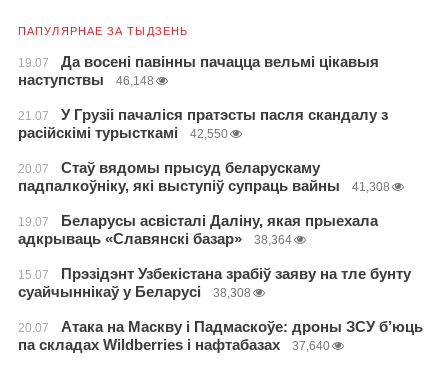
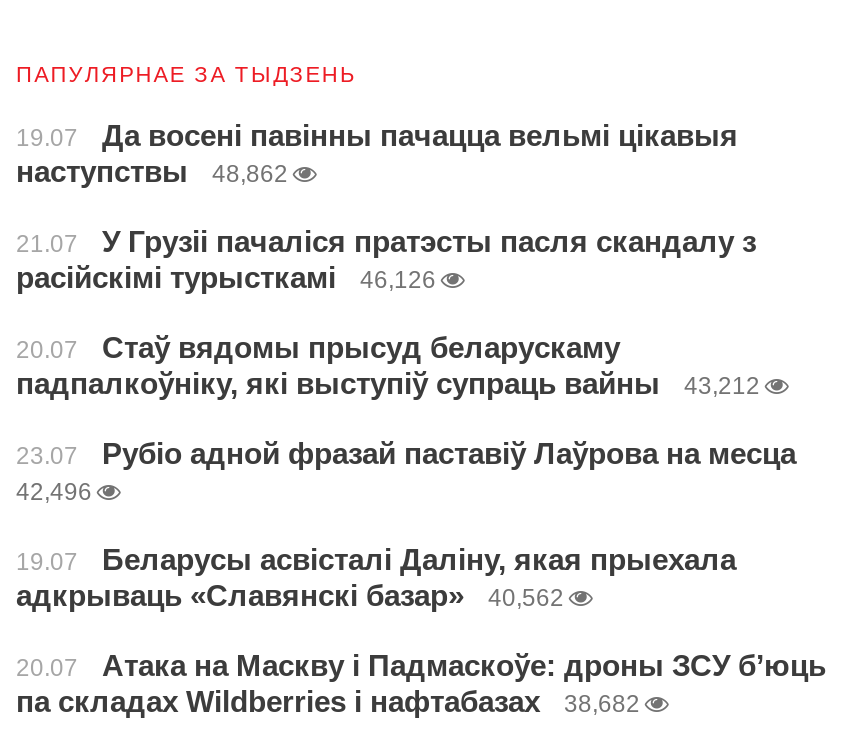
- наступствы 46,148
+ наступствы 48,862

- расійскімі турысткамі 42,550
+ расійскімі турысткамі 46,126

- 41,308
+ 43,212
+ 23.07
+ Рубіо адной фразай паставіў Лаўрова на месца
+ 42,496

moved down: 19.07 | Беларусы асвісталі Даліну, якая прыехала | адкрываць «Славянскі базар»

- 38,364
- 15.07
- Прэзідэнт Узбекістана зрабіў заяву на тле бунту
- суайчыннікаў у Беларусі
- 38,308
+ 40,562

- па складах Wildberries і нафтабазах 37,640
+ па складах Wildberries і нафтабазах 38,682
